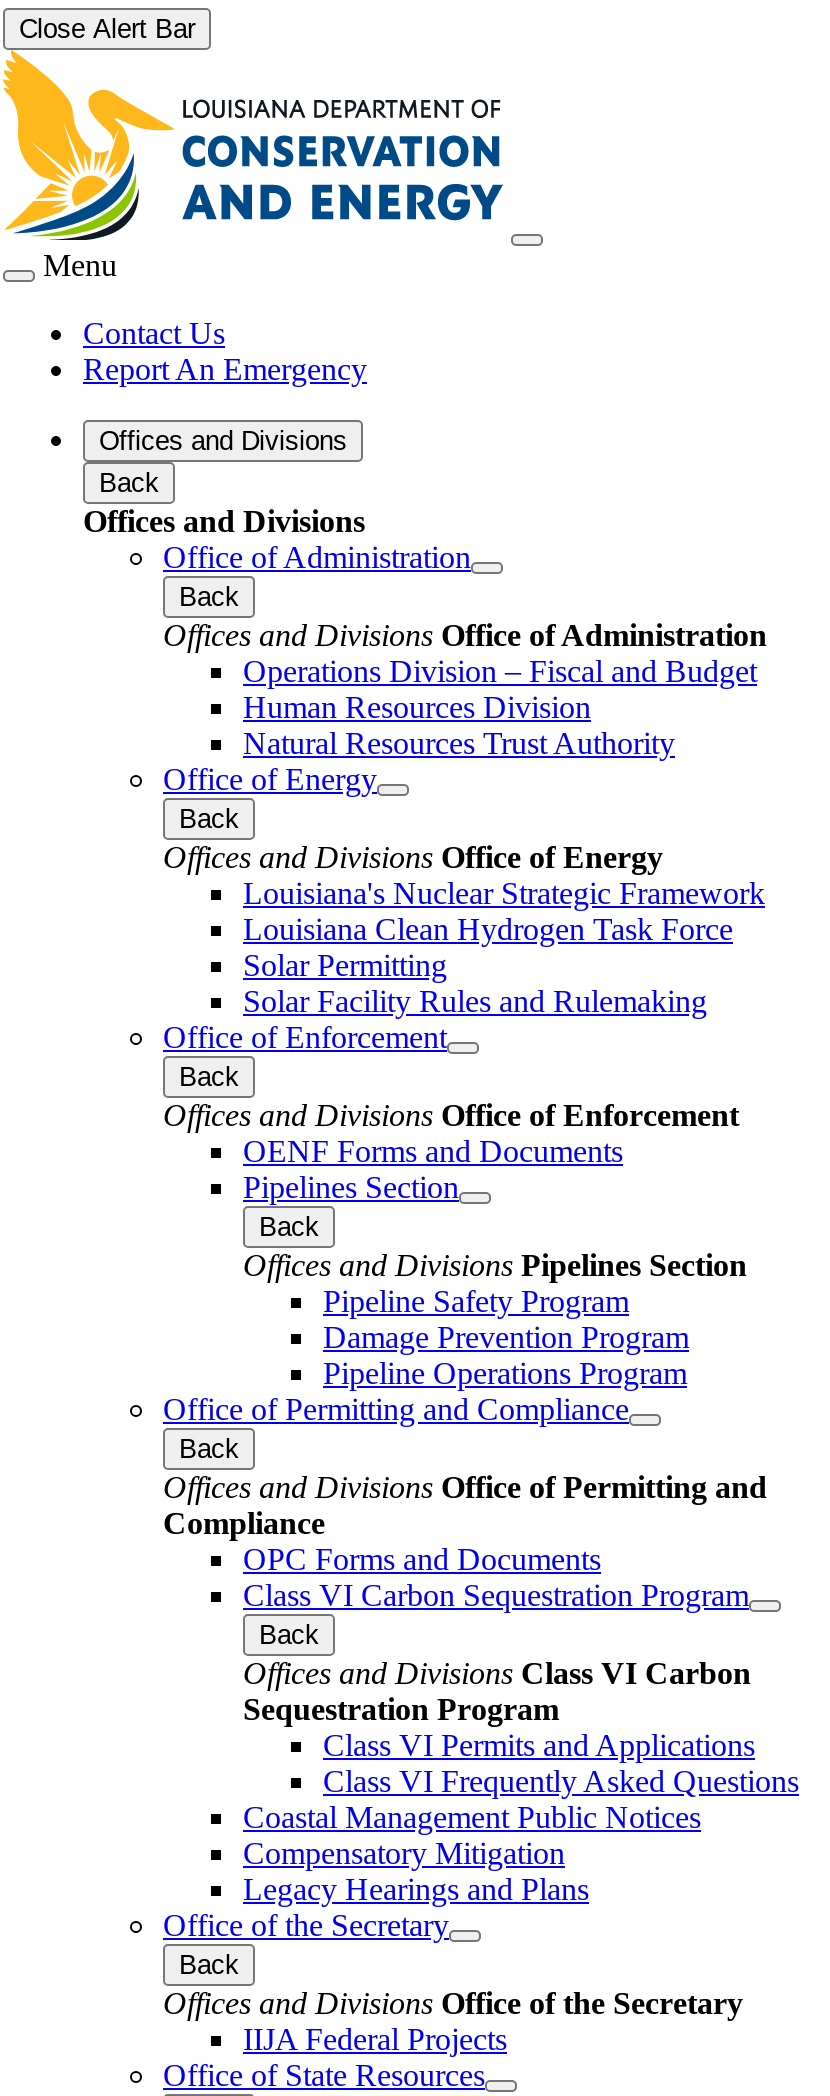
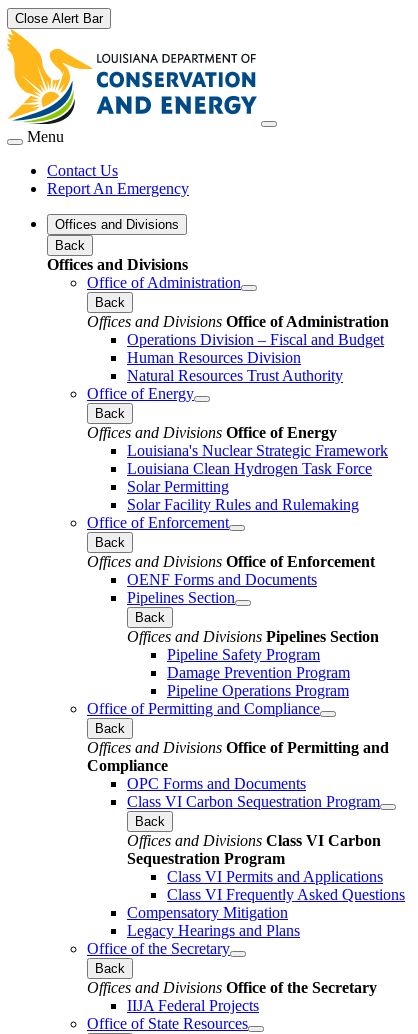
- Coastal Management Public Notices
